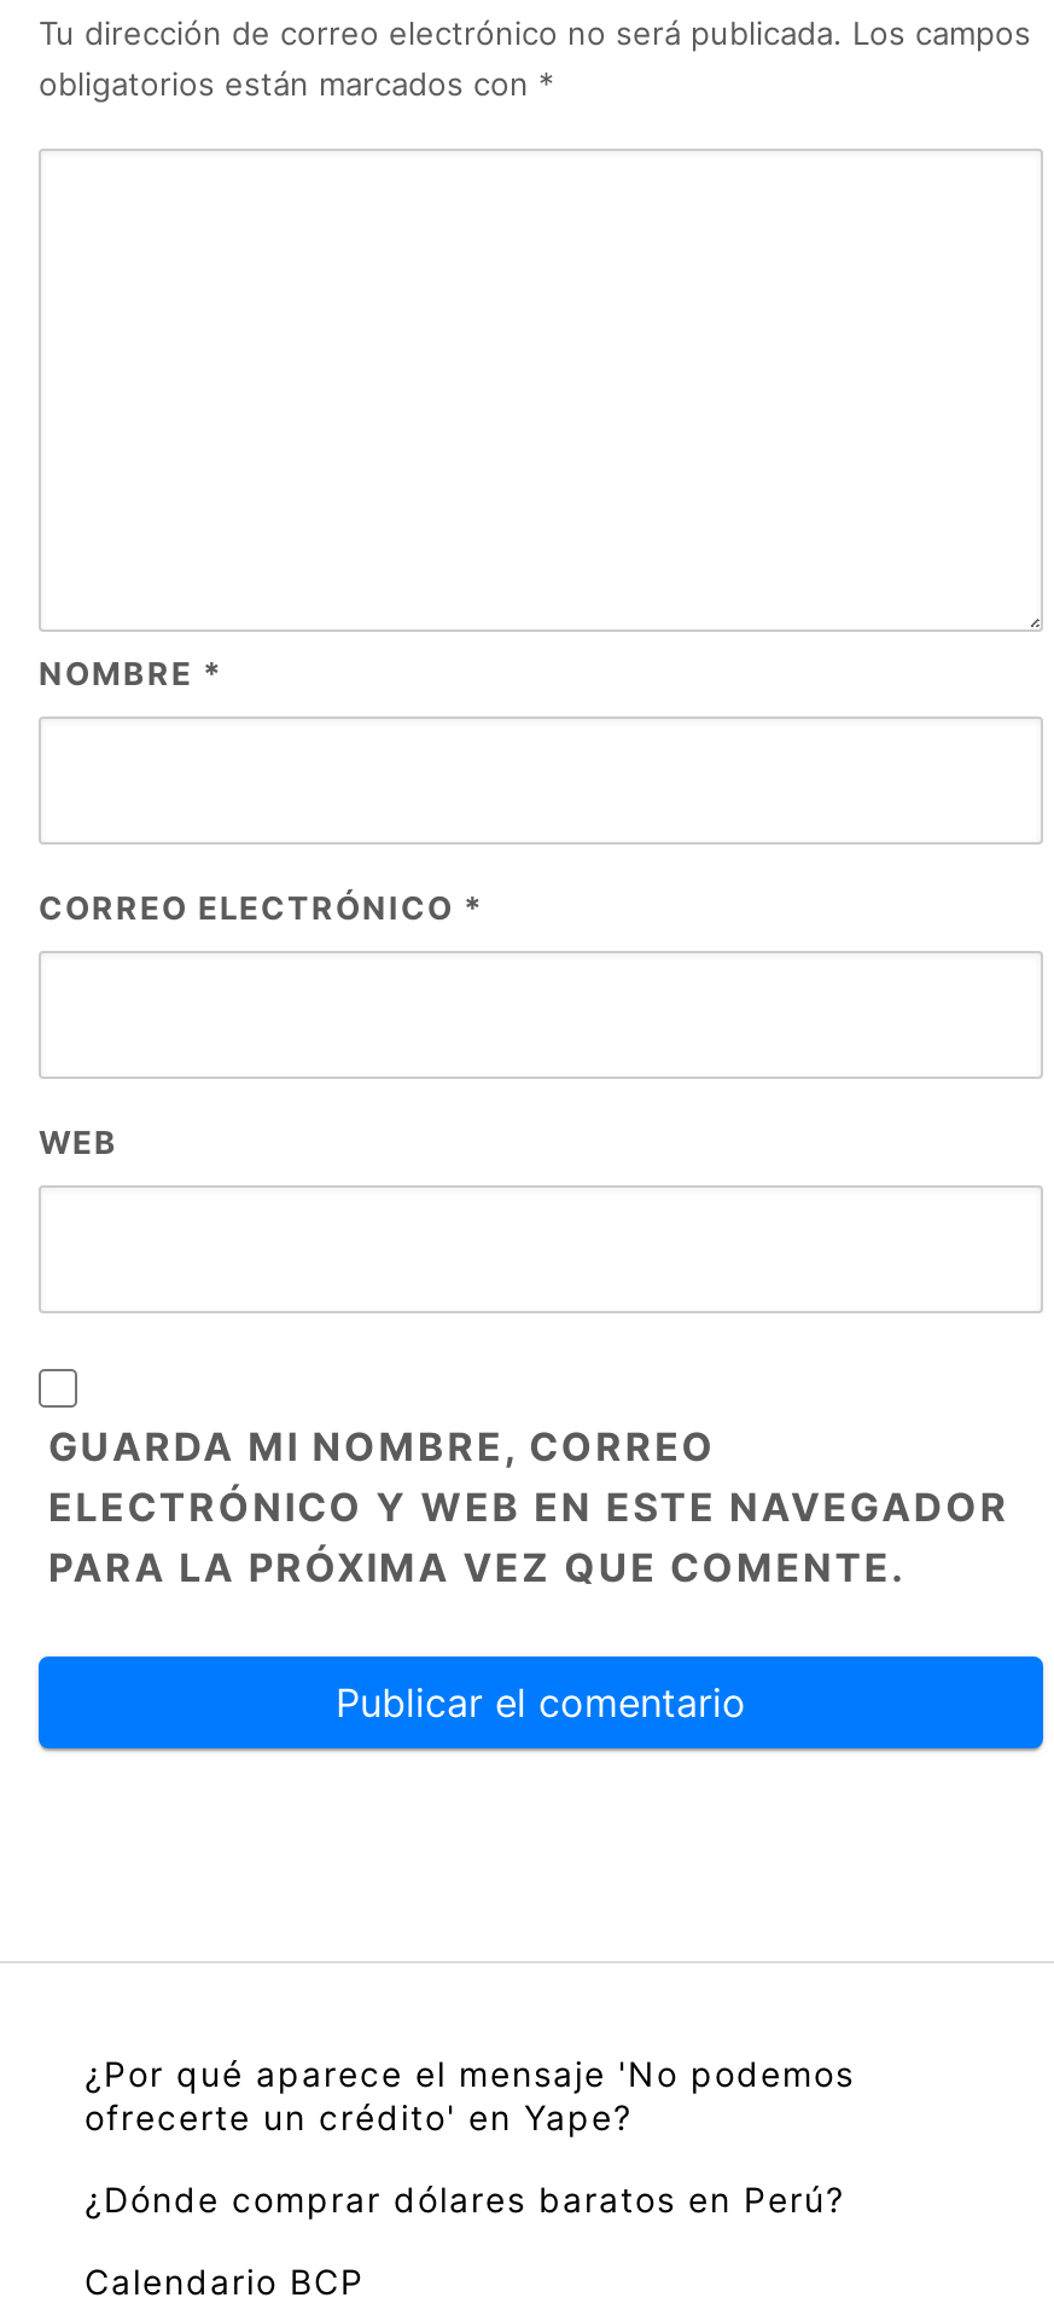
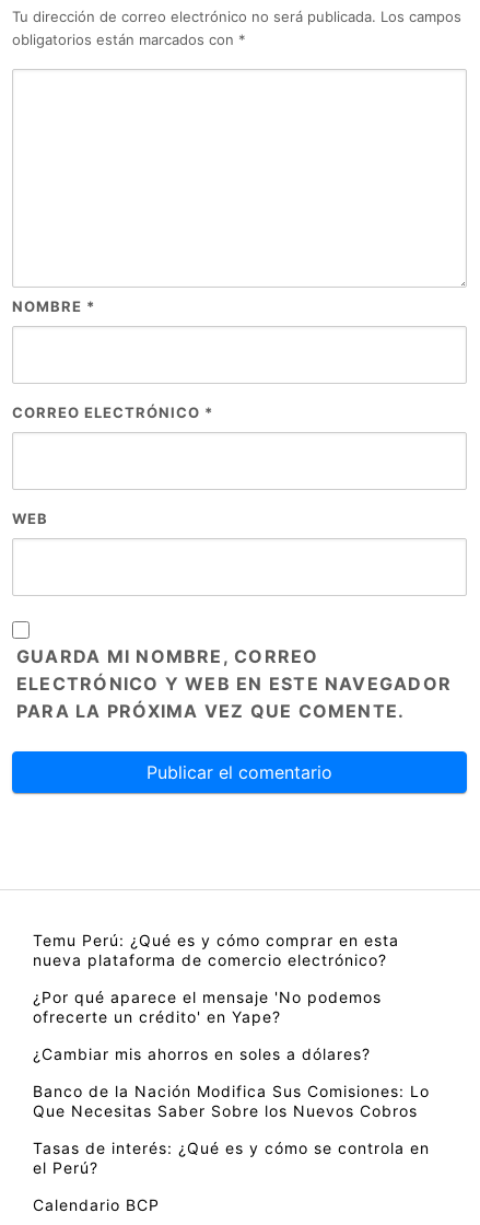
+ Temu Perú: ¿Qué es y cómo comprar en esta
+ nueva plataforma de comercio electrónico?

- ¿Dónde comprar dólares baratos en Perú?
+ ¿Cambiar mis ahorros en soles a dólares?
+ Banco de la Nación Modifica Sus Comisiones: Lo
+ Que Necesitas Saber Sobre los Nuevos Cobros
+ Tasas de interés: ¿Qué es y cómo se controla en
+ el Perú?
